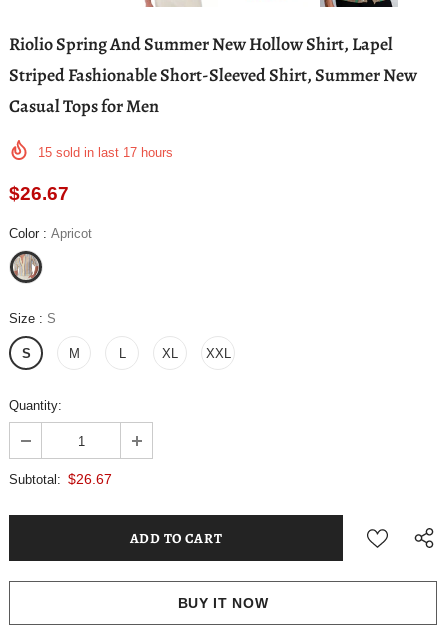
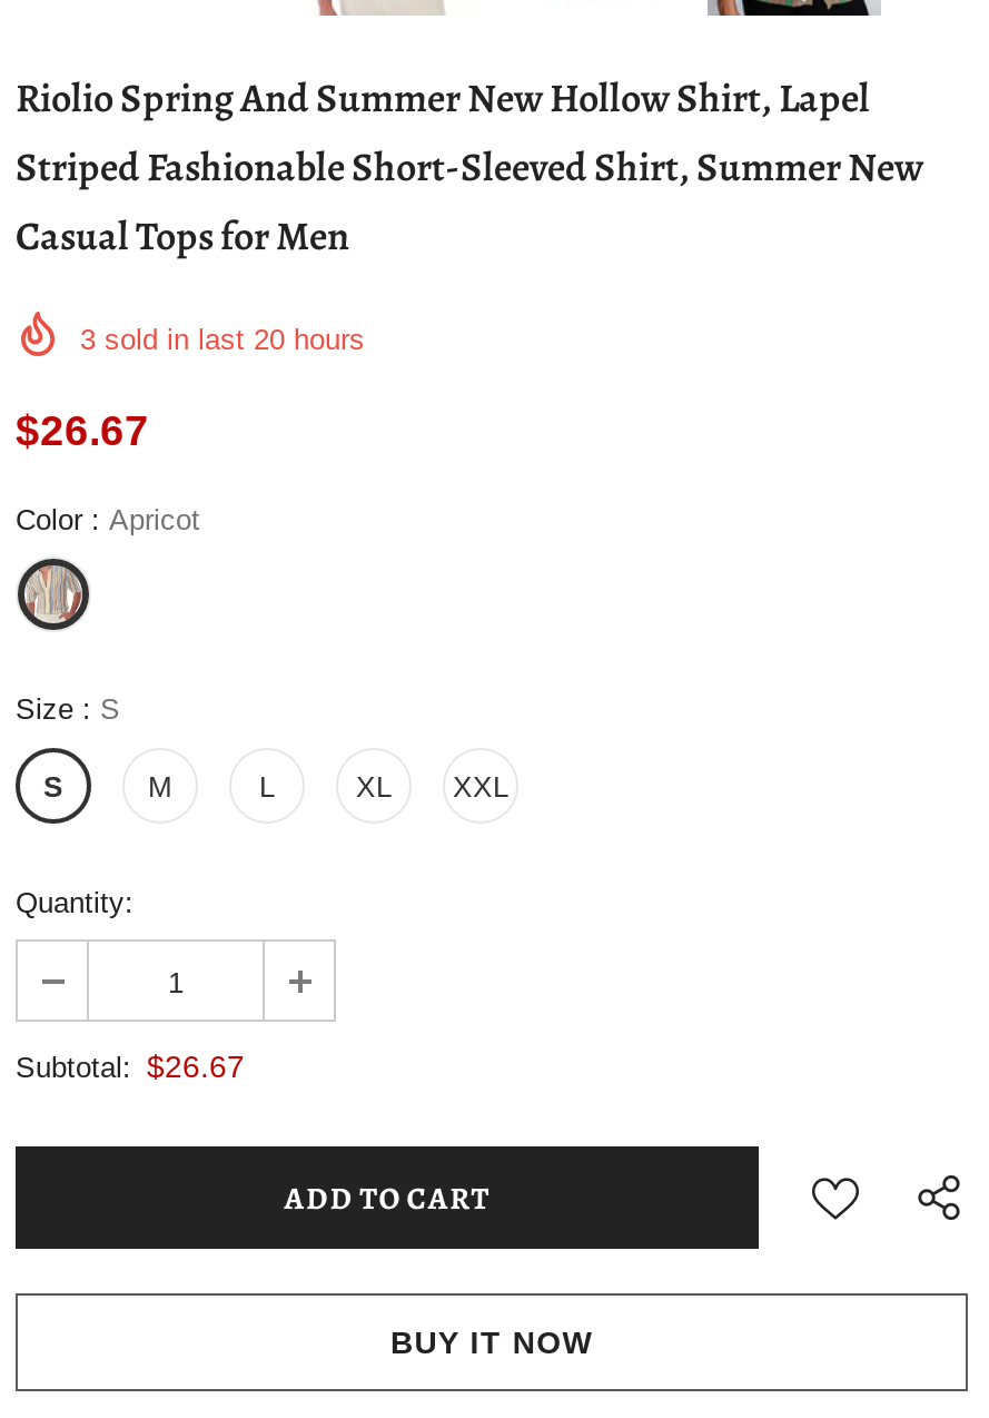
- 15 sold in last 17 hours
+ 3 sold in last 20 hours
